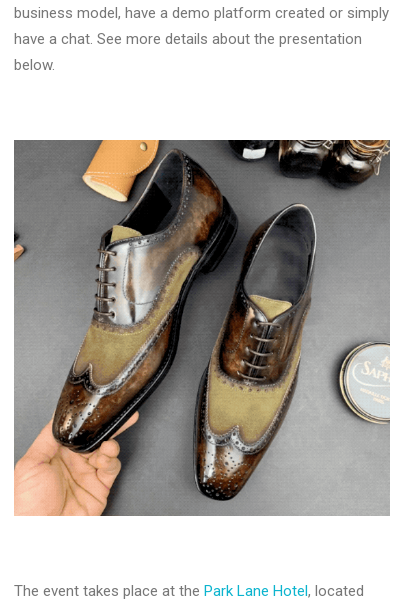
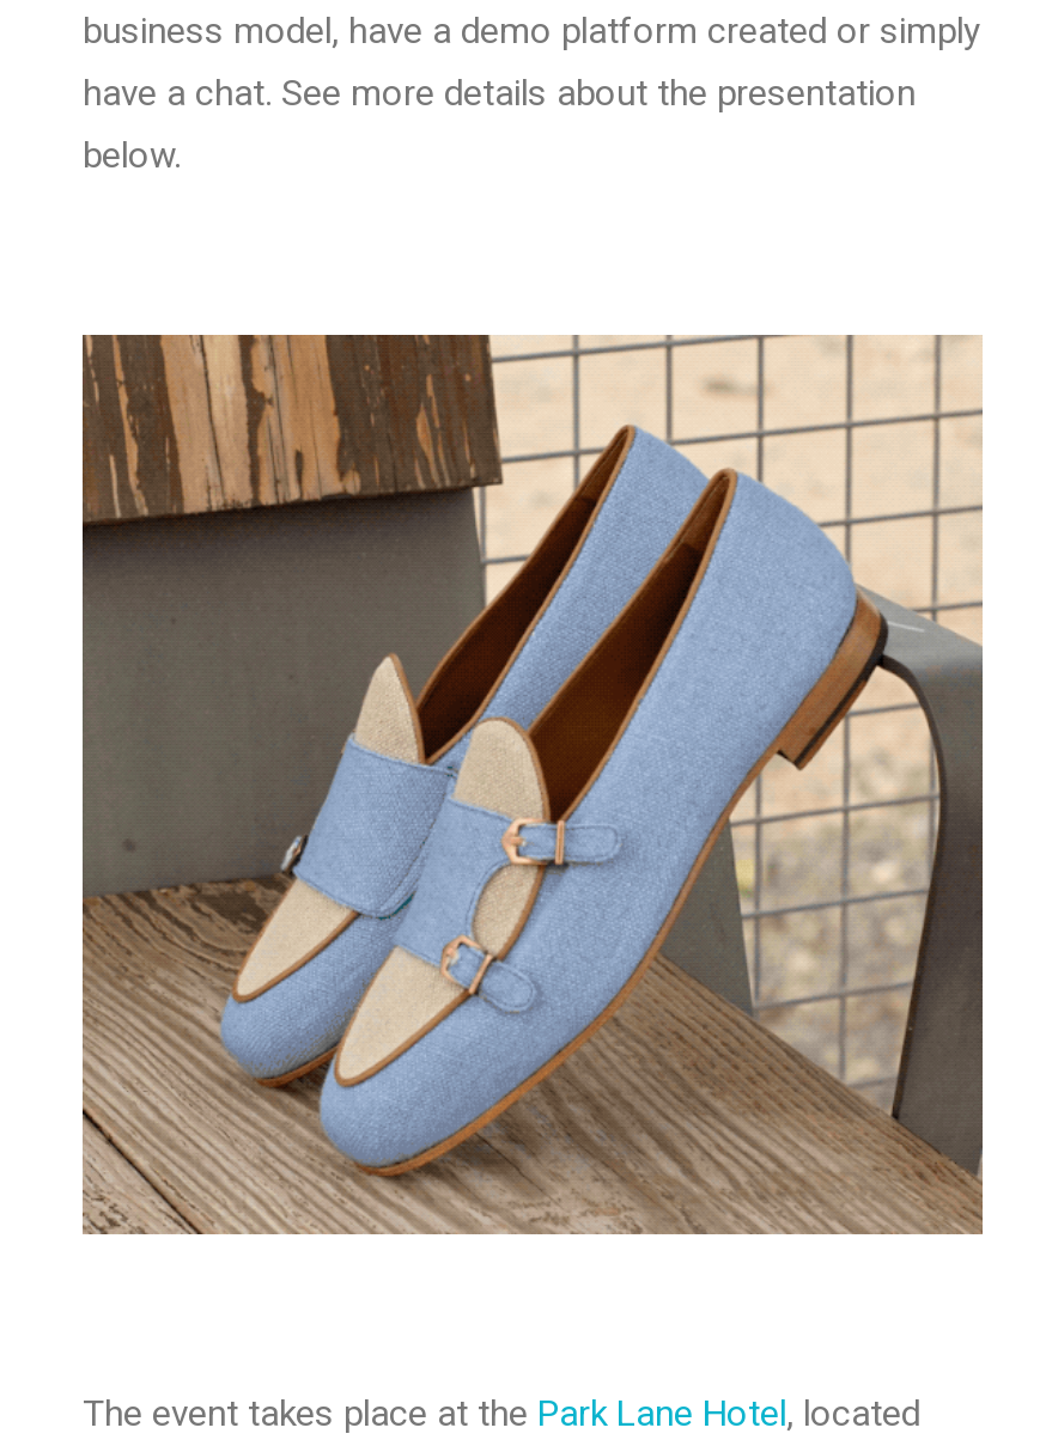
- [image]
+ [image]
